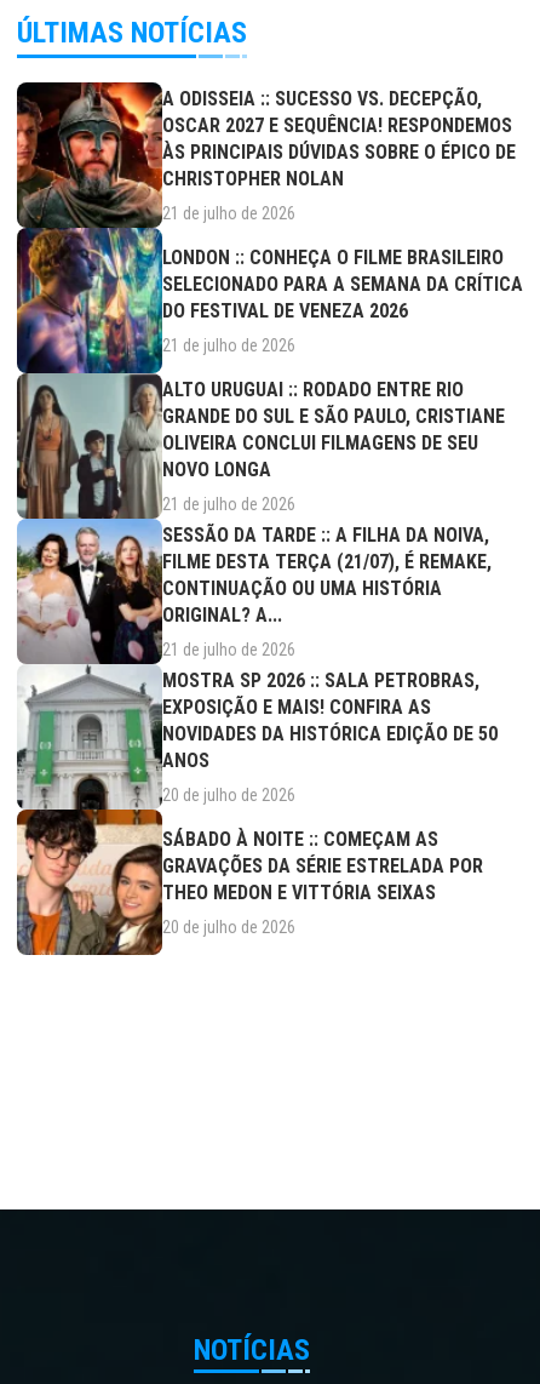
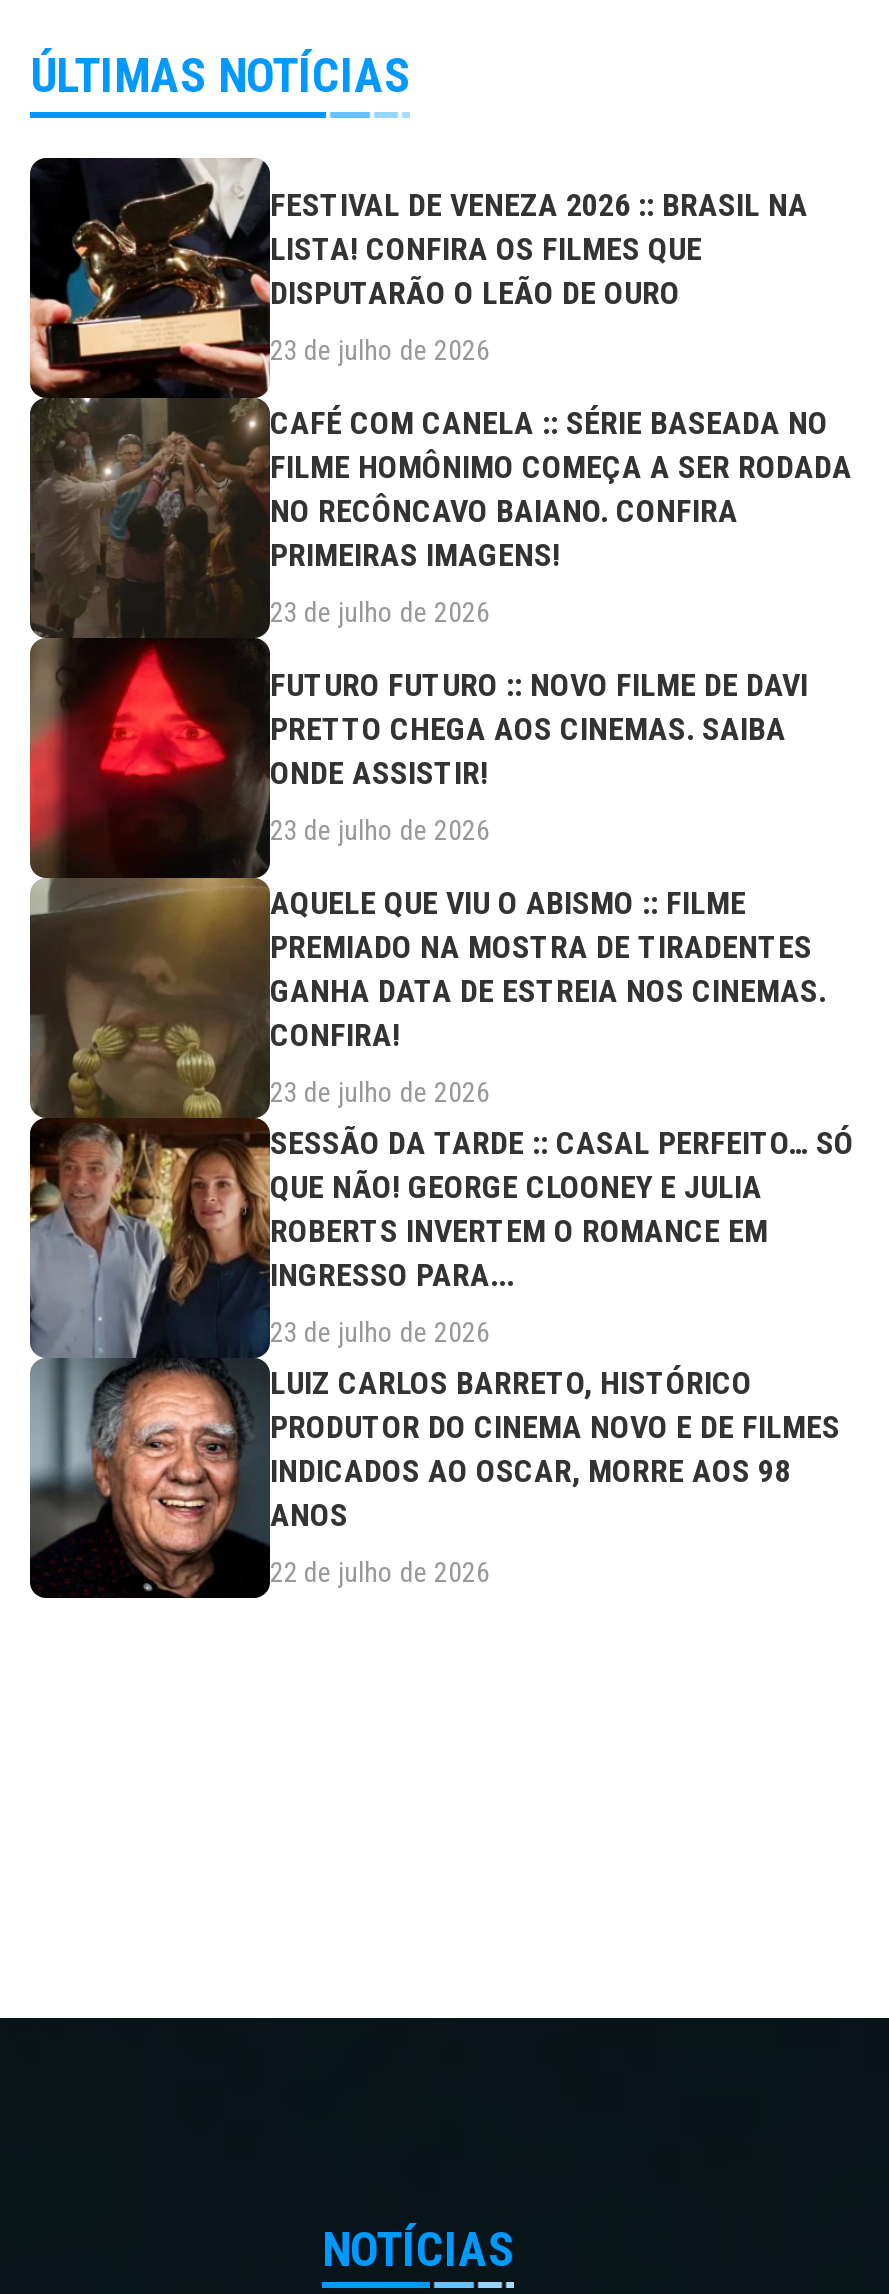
- [image]
- A ODISSEIA :: SUCESSO VS. DECEPÇÃO,
- OSCAR 2027 E SEQUÊNCIA! RESPONDEMOS
- ÀS PRINCIPAIS DÚVIDAS SOBRE O ÉPICO DE
- CHRISTOPHER NOLAN
- 21 de julho de 2026
- LONDON :: CONHEÇA O FILME BRASILEIRO
- SELECIONADO PARA A SEMANA DA CRÍTICA
- DO FESTIVAL DE VENEZA 2026
- 21 de julho de 2026
- ALTO URUGUAI :: RODADO ENTRE RIO
- GRANDE DO SUL E SÃO PAULO, CRISTIANE
- OLIVEIRA CONCLUI FILMAGENS DE SEU
- NOVO LONGA
- 21 de julho de 2026
- SESSÃO DA TARDE :: A FILHA DA NOIVA,
- FILME DESTA TERÇA (21/07), É REMAKE,
- CONTINUAÇÃO OU UMA HISTÓRIA
- ORIGINAL? A...
- 21 de julho de 2026
- MOSTRA SP 2026 :: SALA PETROBRAS,
- EXPOSIÇÃO E MAIS! CONFIRA AS
- NOVIDADES DA HISTÓRICA EDIÇÃO DE 50
+ [image]
+ FESTIVAL DE VENEZA 2026 :: BRASIL NA
+ LISTA! CONFIRA OS FILMES QUE
+ DISPUTARÃO O LEÃO DE OURO
+ 23 de julho de 2026
+ CAFÉ COM CANELA :: SÉRIE BASEADA NO
+ FILME HOMÔNIMO COMEÇA A SER RODADA
+ NO RECÔNCAVO BAIANO. CONFIRA
+ PRIMEIRAS IMAGENS!
+ 23 de julho de 2026
+ FUTURO FUTURO :: NOVO FILME DE DAVI
+ PRETTO CHEGA AOS CINEMAS. SAIBA
+ ONDE ASSISTIR!
+ 23 de julho de 2026
+ AQUELE QUE VIU O ABISMO :: FILME
+ PREMIADO NA MOSTRA DE TIRADENTES
+ GANHA DATA DE ESTREIA NOS CINEMAS.
+ CONFIRA!
+ 23 de julho de 2026
+ SESSÃO DA TARDE :: CASAL PERFEITO… SÓ
+ QUE NÃO! GEORGE CLOONEY E JULIA
+ ROBERTS INVERTEM O ROMANCE EM
+ INGRESSO PARA...
+ 23 de julho de 2026
+ LUIZ CARLOS BARRETO, HISTÓRICO
+ PRODUTOR DO CINEMA NOVO E DE FILMES
+ INDICADOS AO OSCAR, MORRE AOS 98

moved down: ANOS

- 20 de julho de 2026
- SÁBADO À NOITE :: COMEÇAM AS
- GRAVAÇÕES DA SÉRIE ESTRELADA POR
- THEO MEDON E VITTÓRIA SEIXAS
- 20 de julho de 2026
+ 22 de julho de 2026
